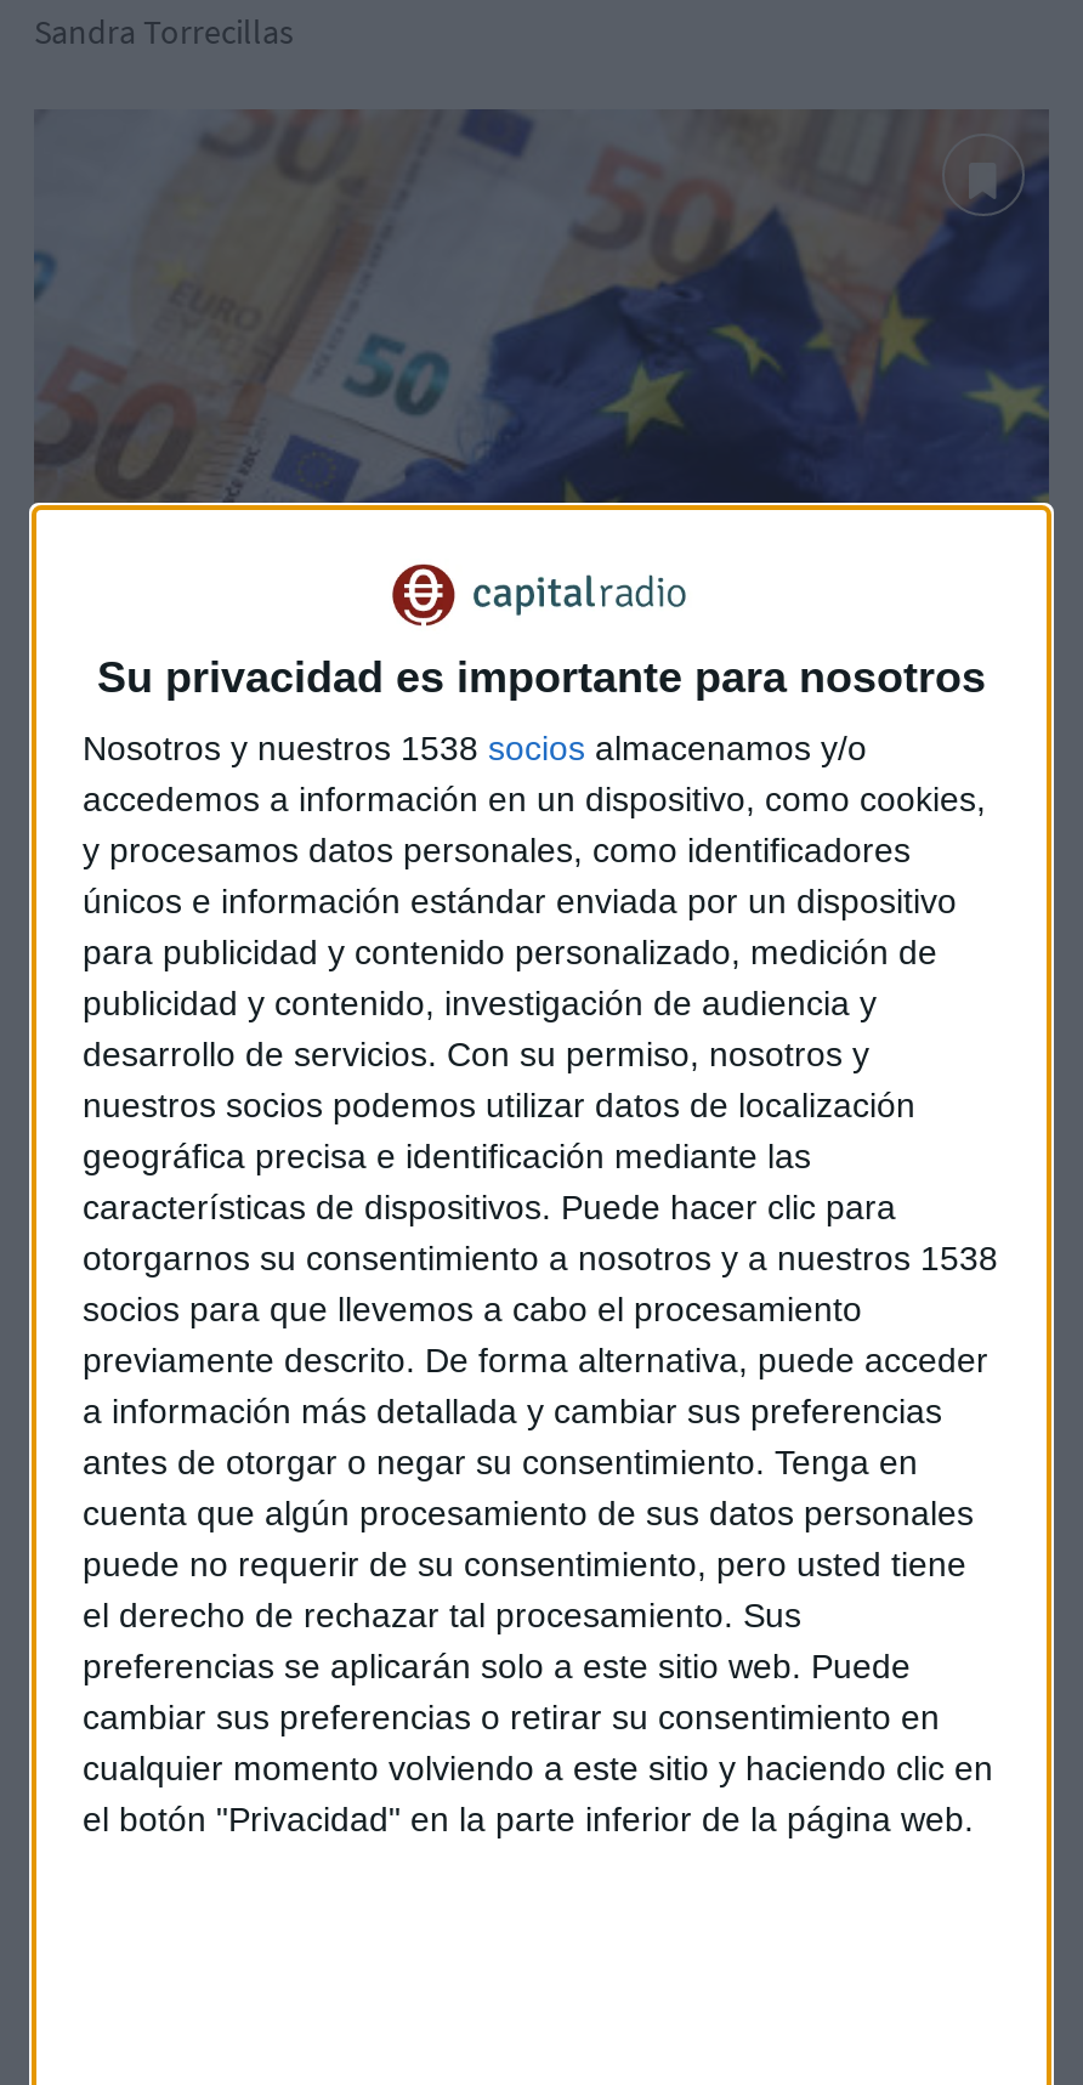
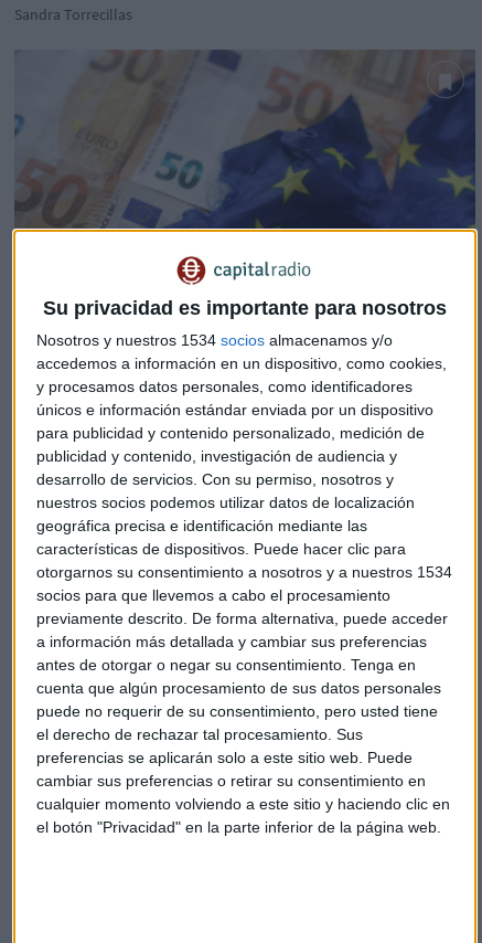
- Nosotros y nuestros 1538 socios almacenamos y/o
+ Nosotros y nuestros 1534 socios almacenamos y/o

- otorgarnos su consentimiento a nosotros y a nuestros 1538
+ otorgarnos su consentimiento a nosotros y a nuestros 1534
